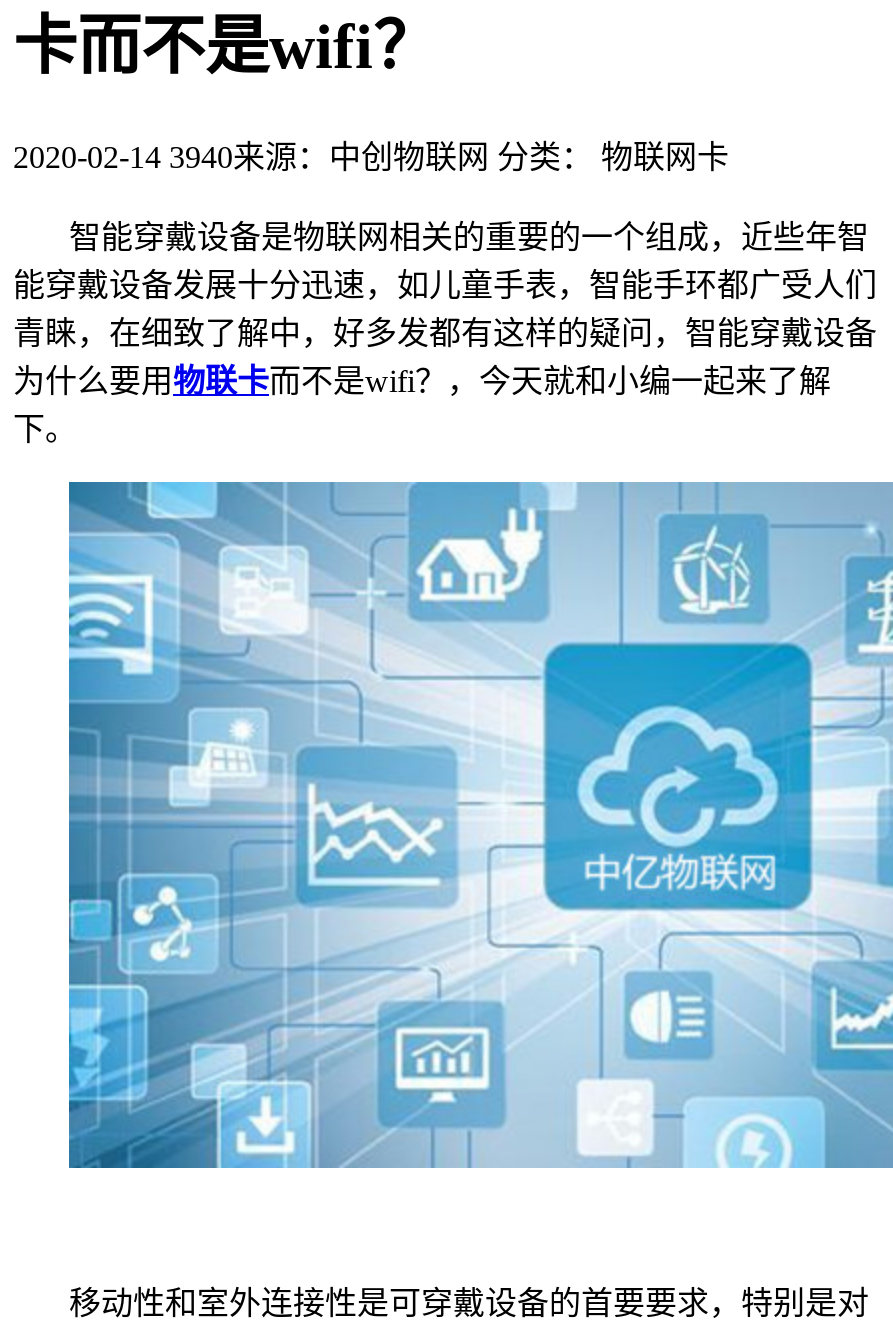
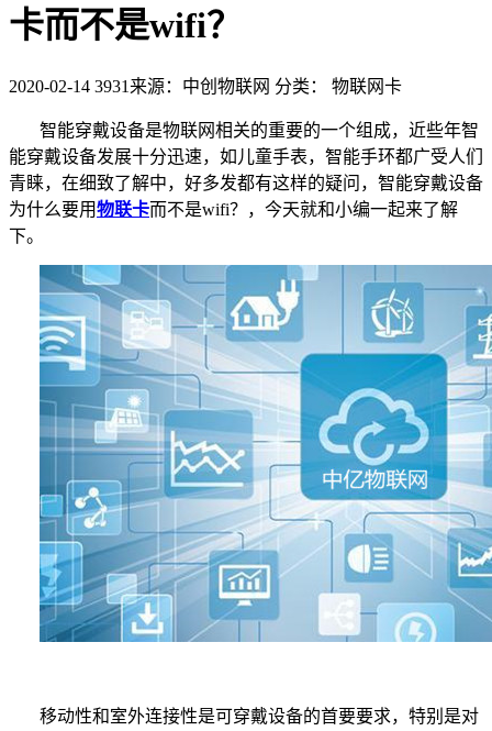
- 2020-02-14 3940来源：中创物联网 分类： 物联网卡
+ 2020-02-14 3931来源：中创物联网 分类： 物联网卡
